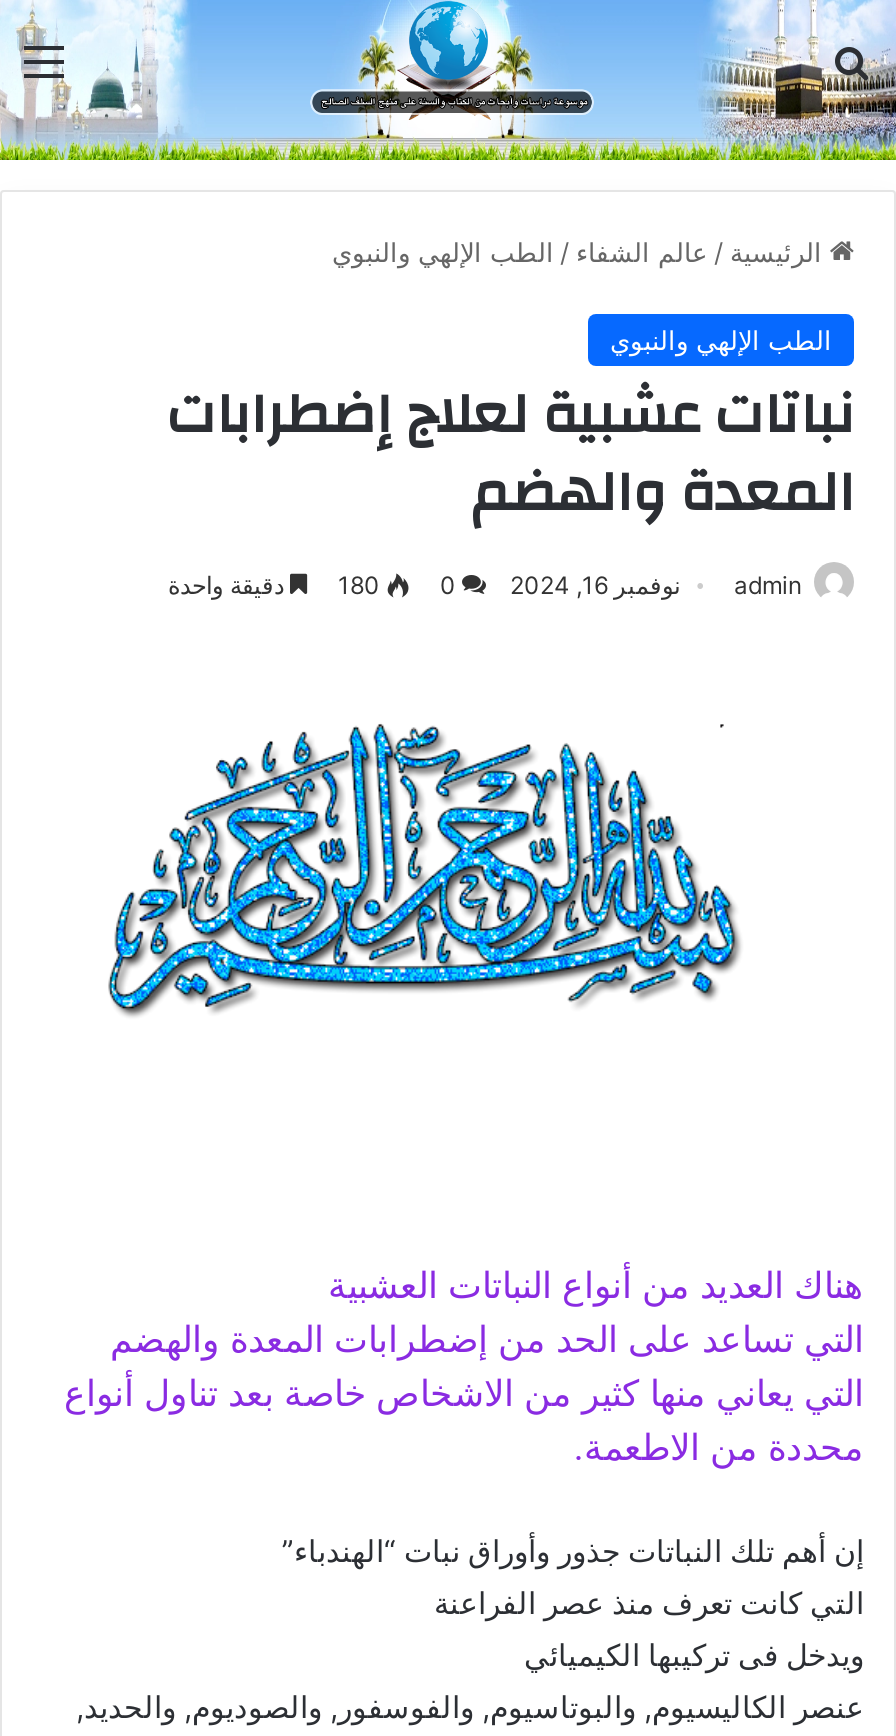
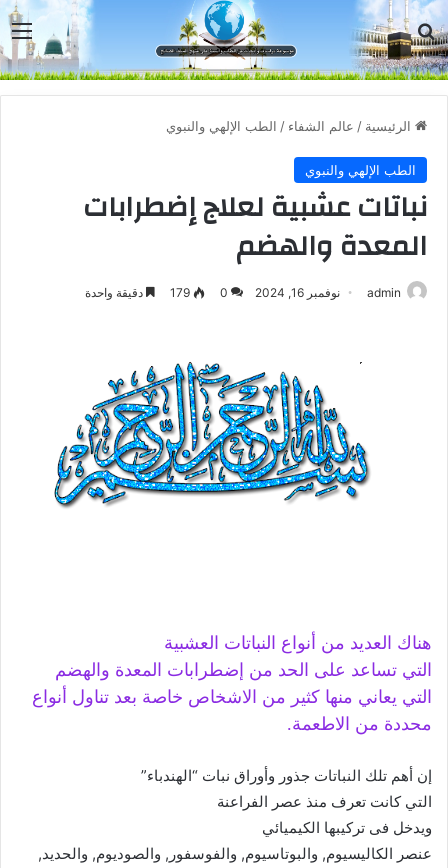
- 0 180 دقيقة واحدة
+ 0 179 دقيقة واحدة
